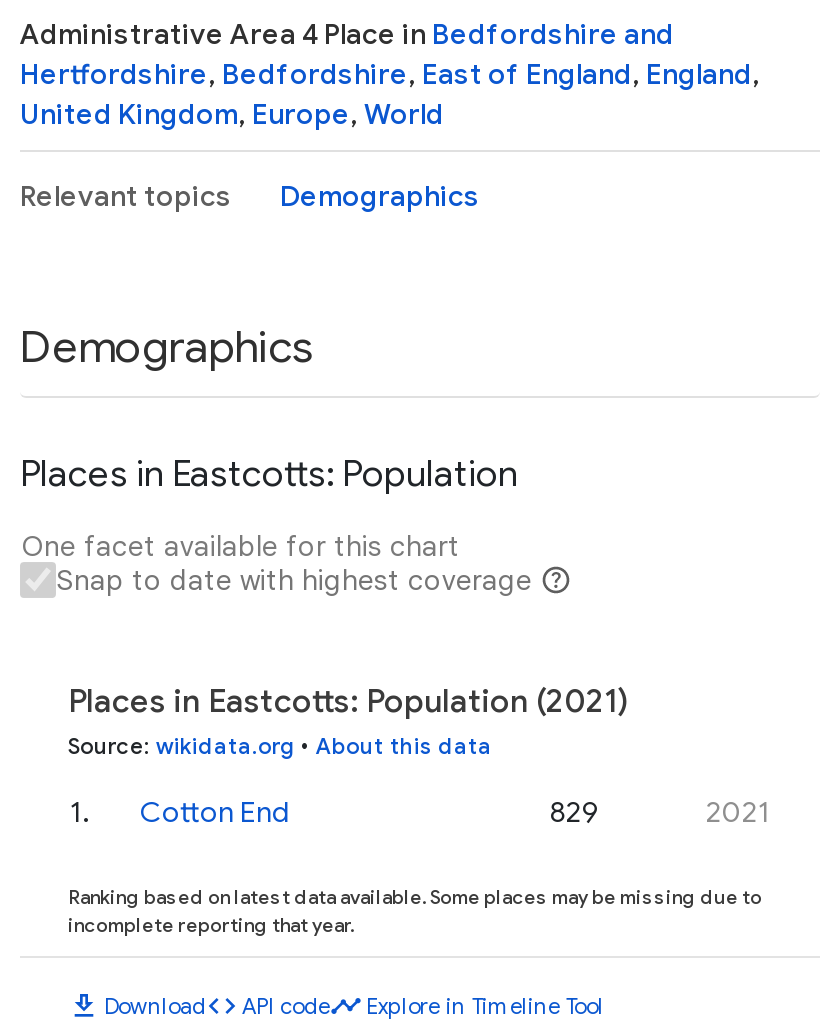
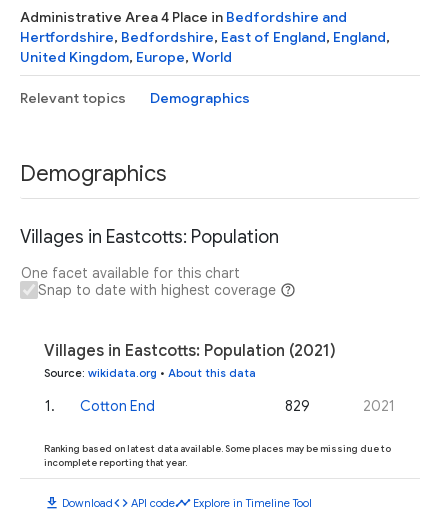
- Places in Eastcotts: Population
+ Villages in Eastcotts: Population

- Places in Eastcotts: Population (2021)
+ Villages in Eastcotts: Population (2021)
